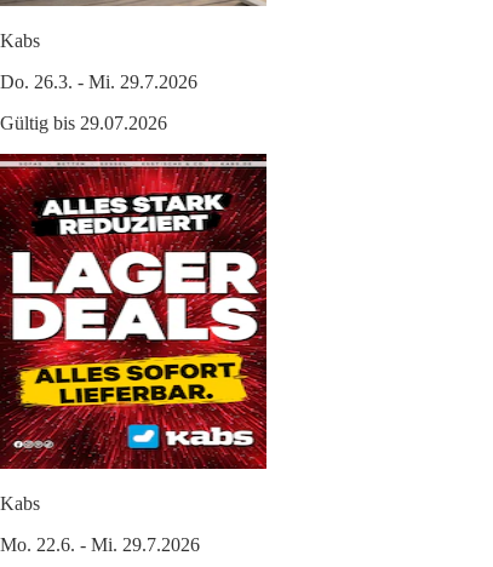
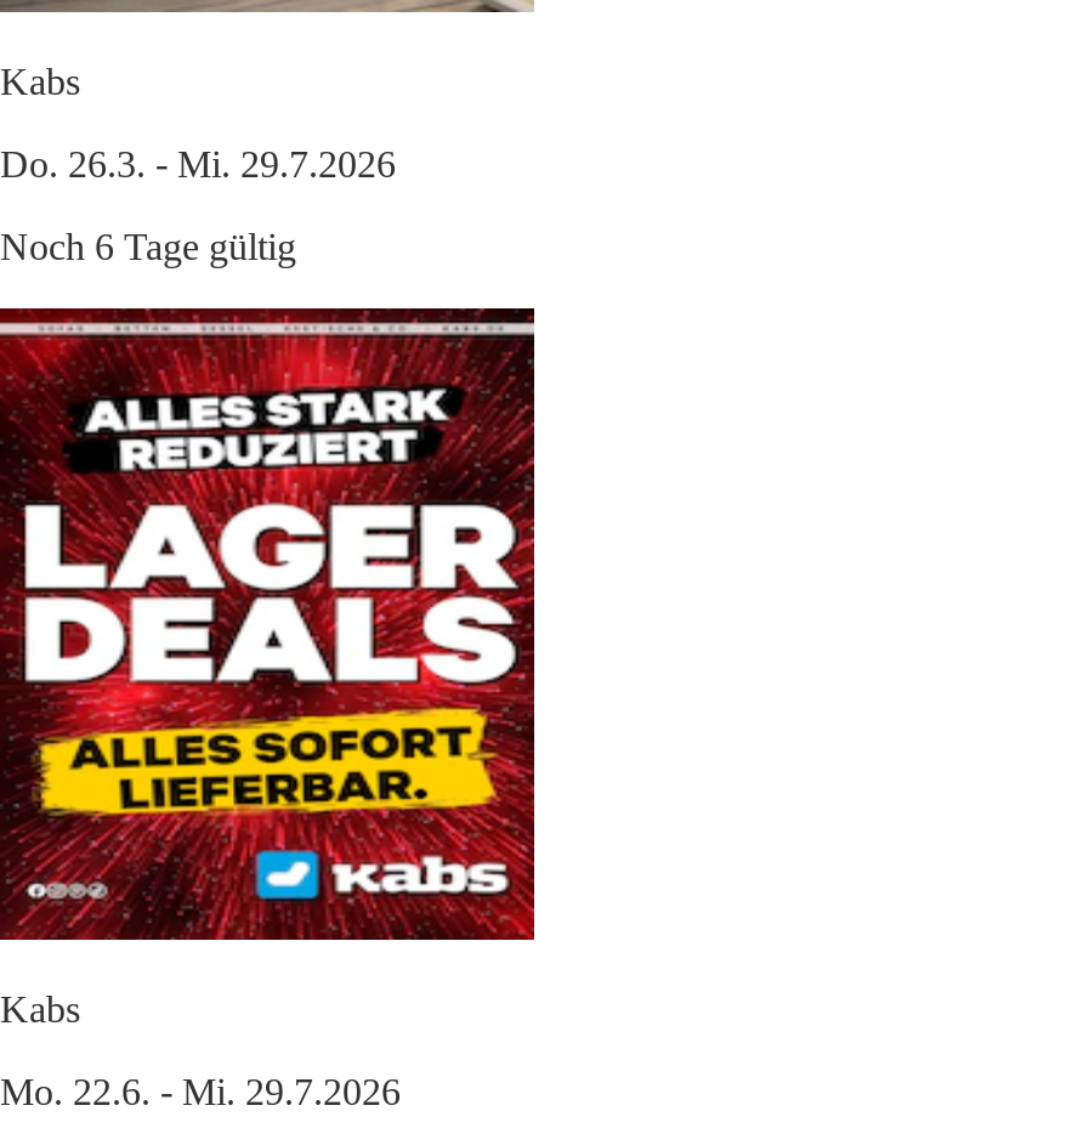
- Gültig bis 29.07.2026
+ Noch 6 Tage gültig
